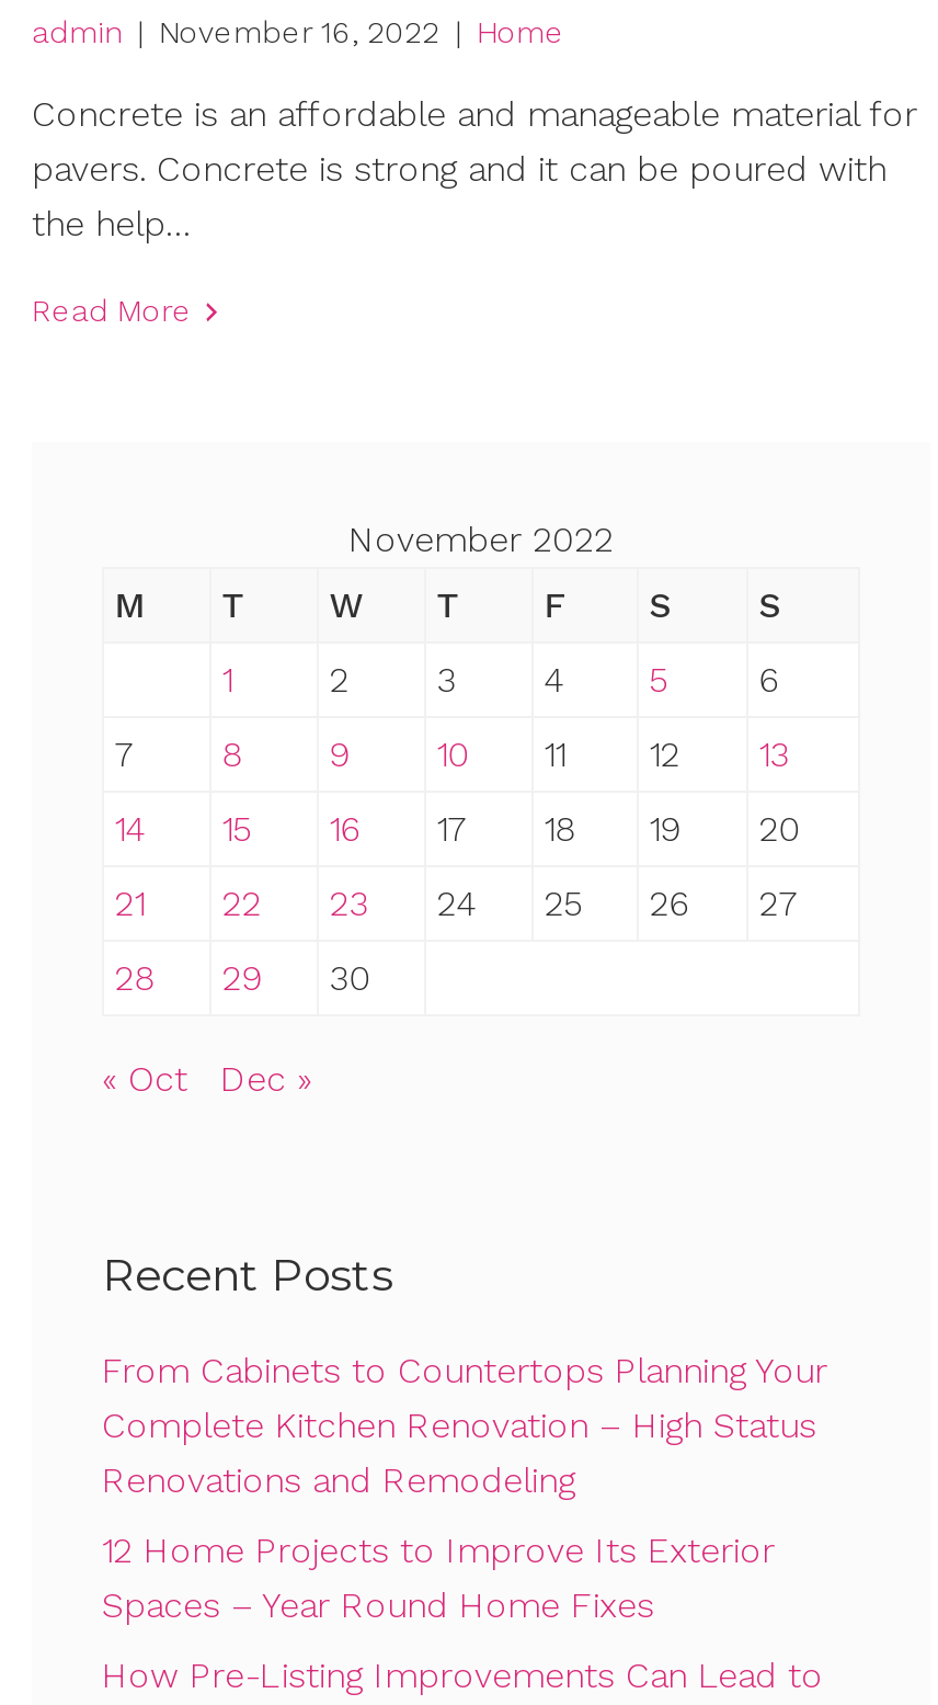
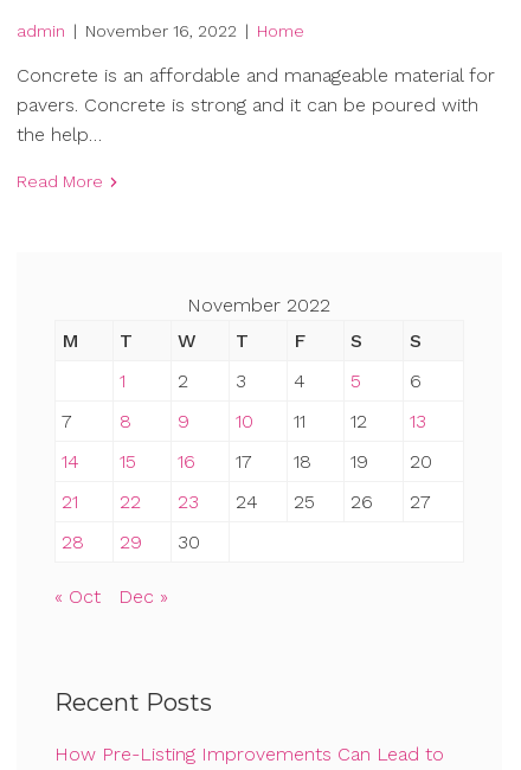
- From Cabinets to Countertops Planning Your
- Complete Kitchen Renovation – High Status
- Renovations and Remodeling
- 12 Home Projects to Improve Its Exterior
- Spaces – Year Round Home Fixes
